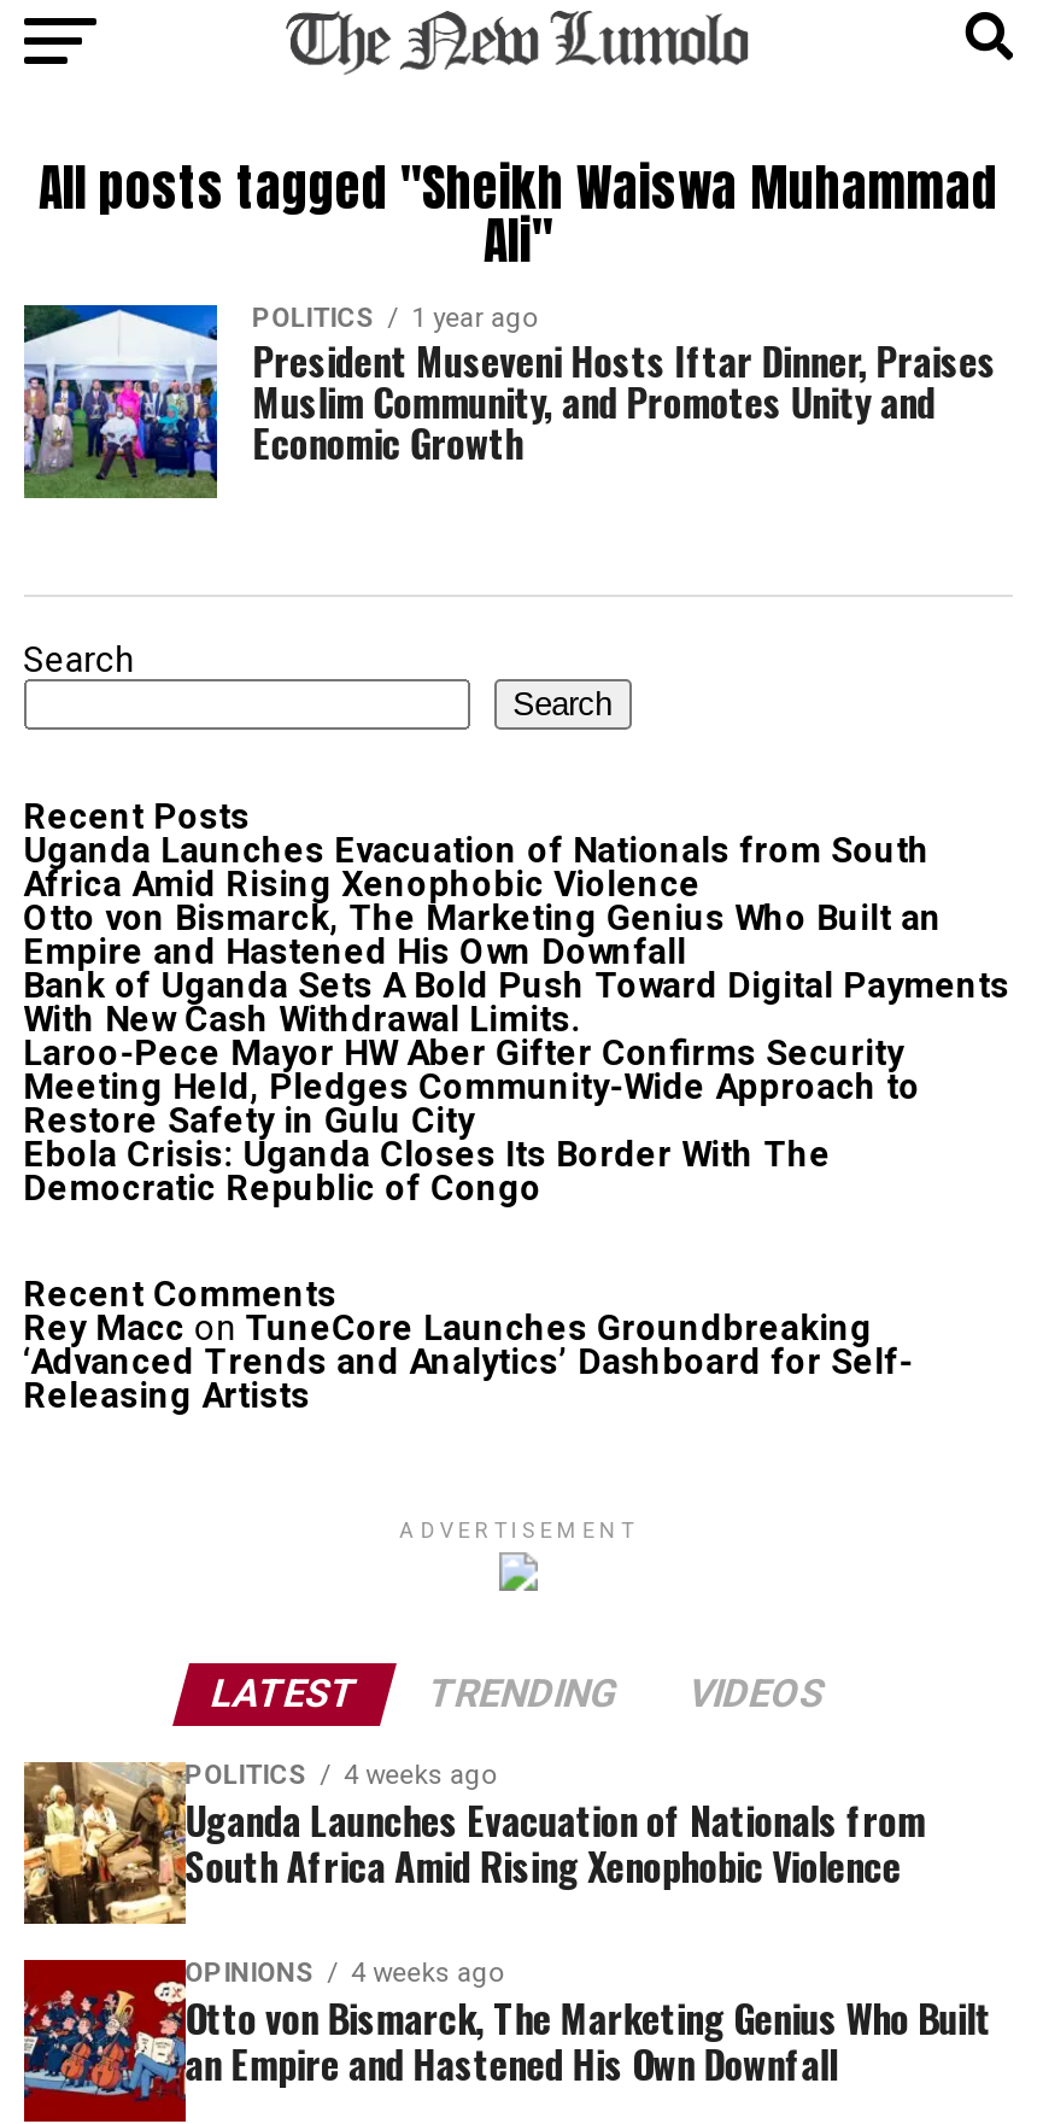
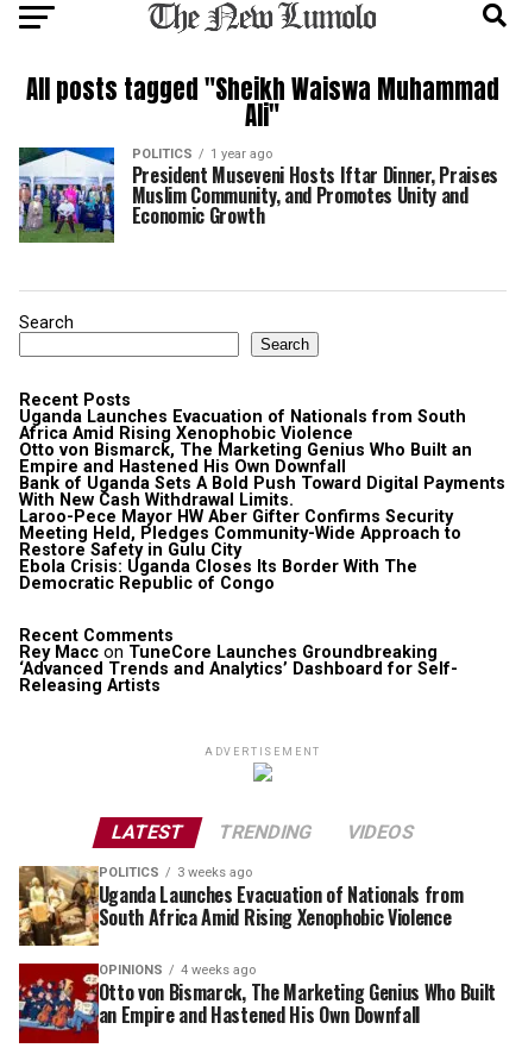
- POLITICS 4 weeks ago
+ POLITICS 3 weeks ago
